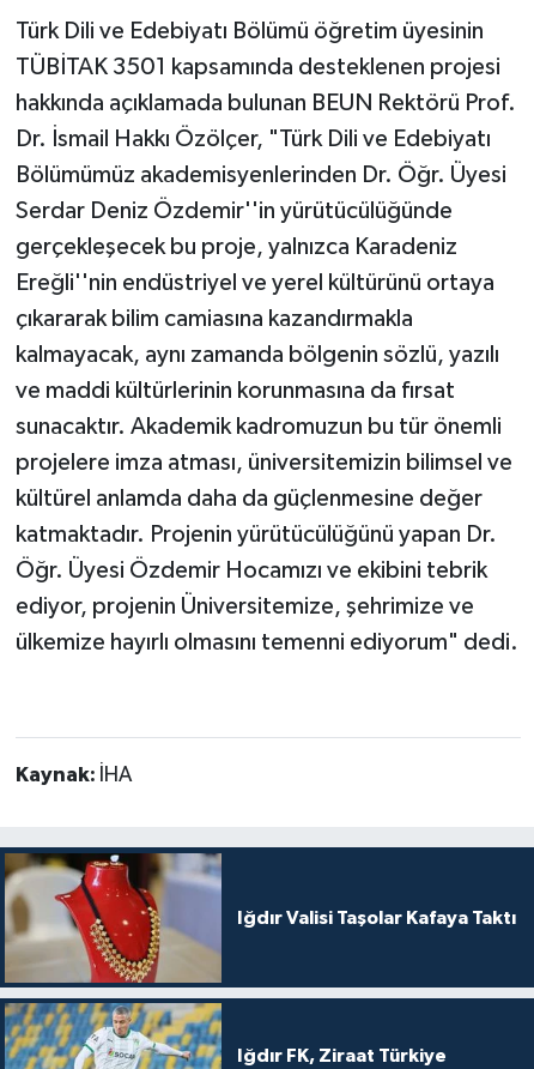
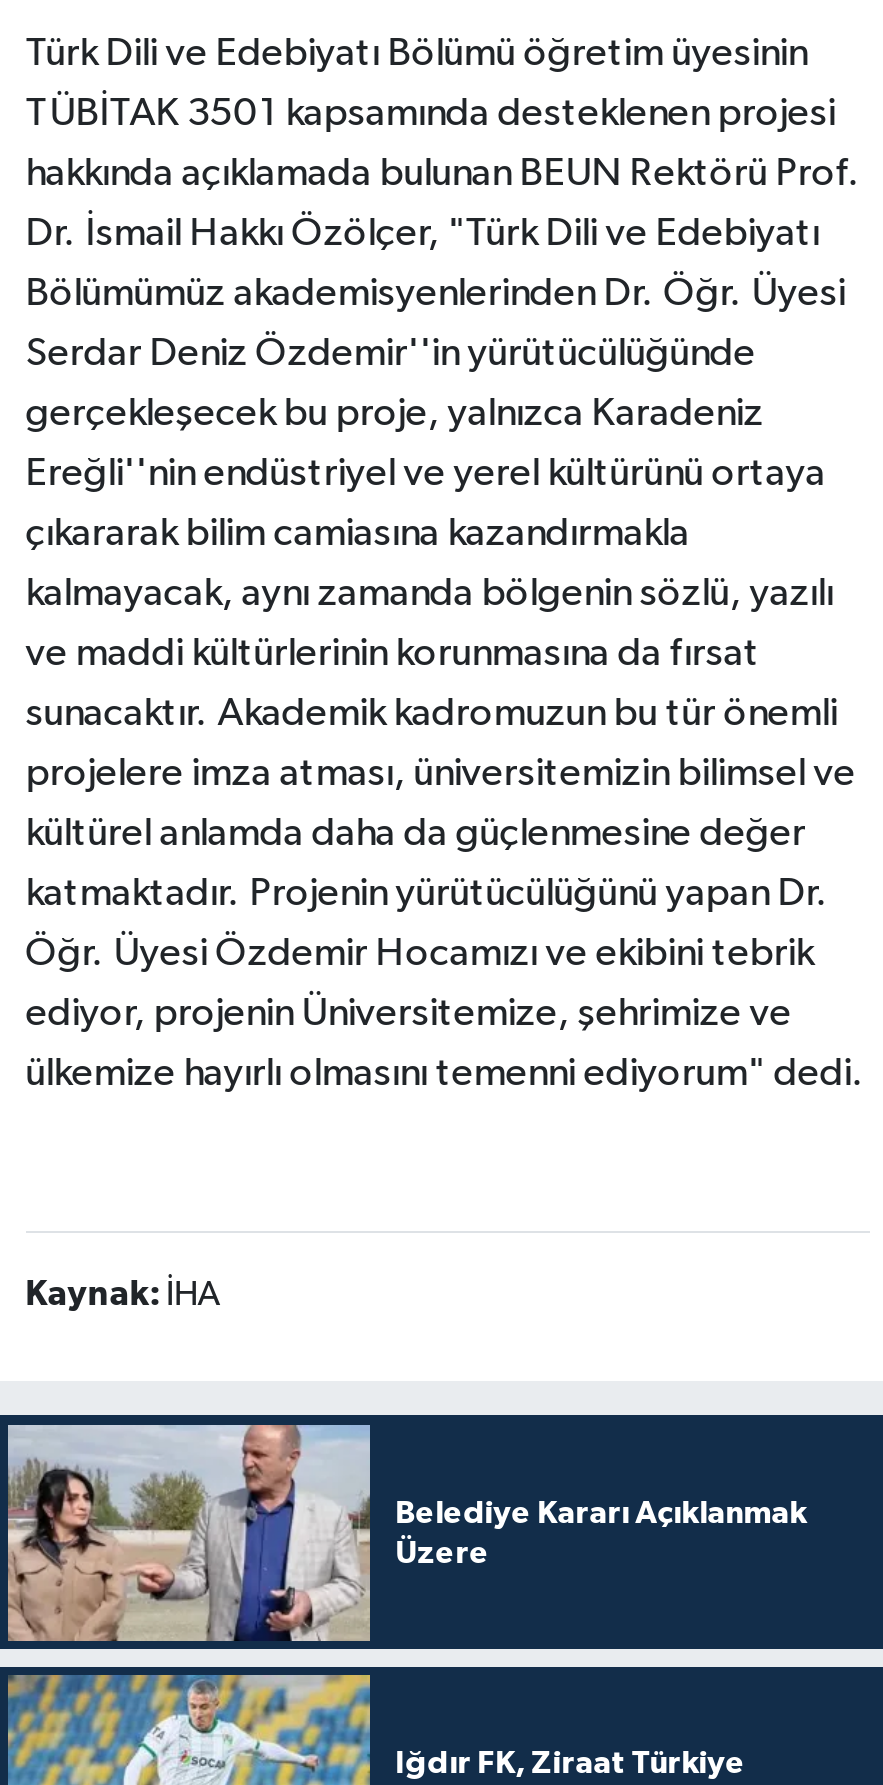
- [image]
- Iğdır Valisi Taşolar Kafaya Taktı
+ [image]
+ Belediye Kararı Açıklanmak
+ Üzere
